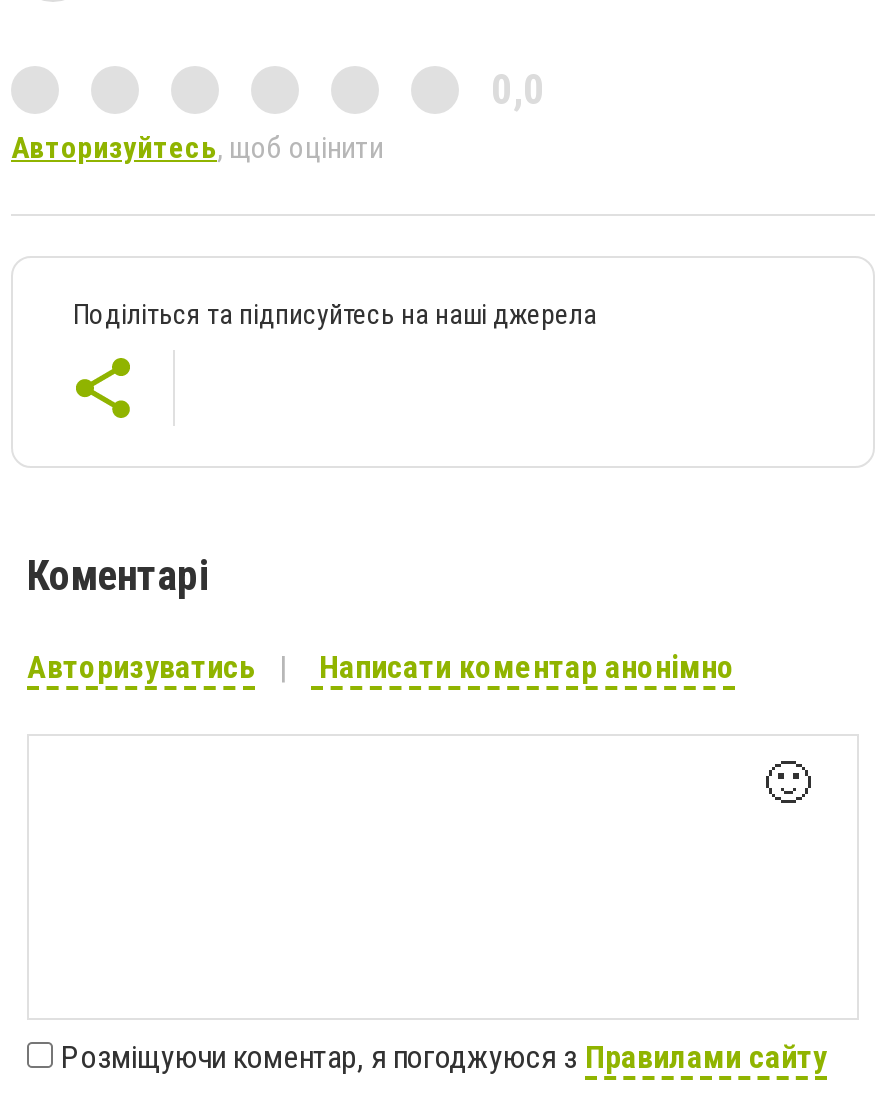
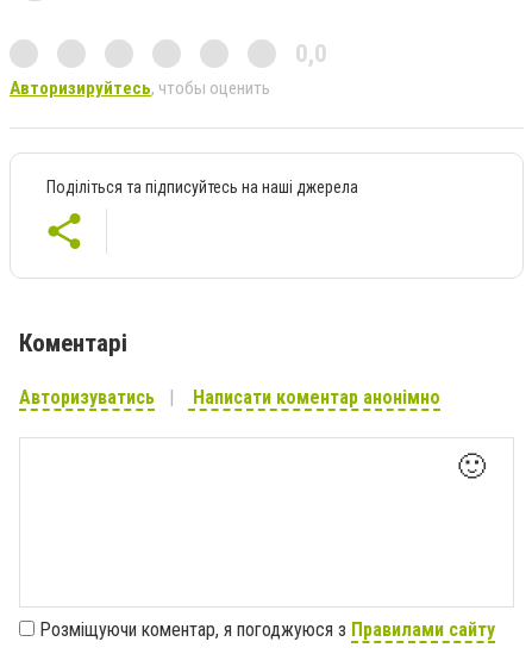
- Авторизуйтесь, щоб оцінити
+ Авторизируйтесь, чтобы оценить
